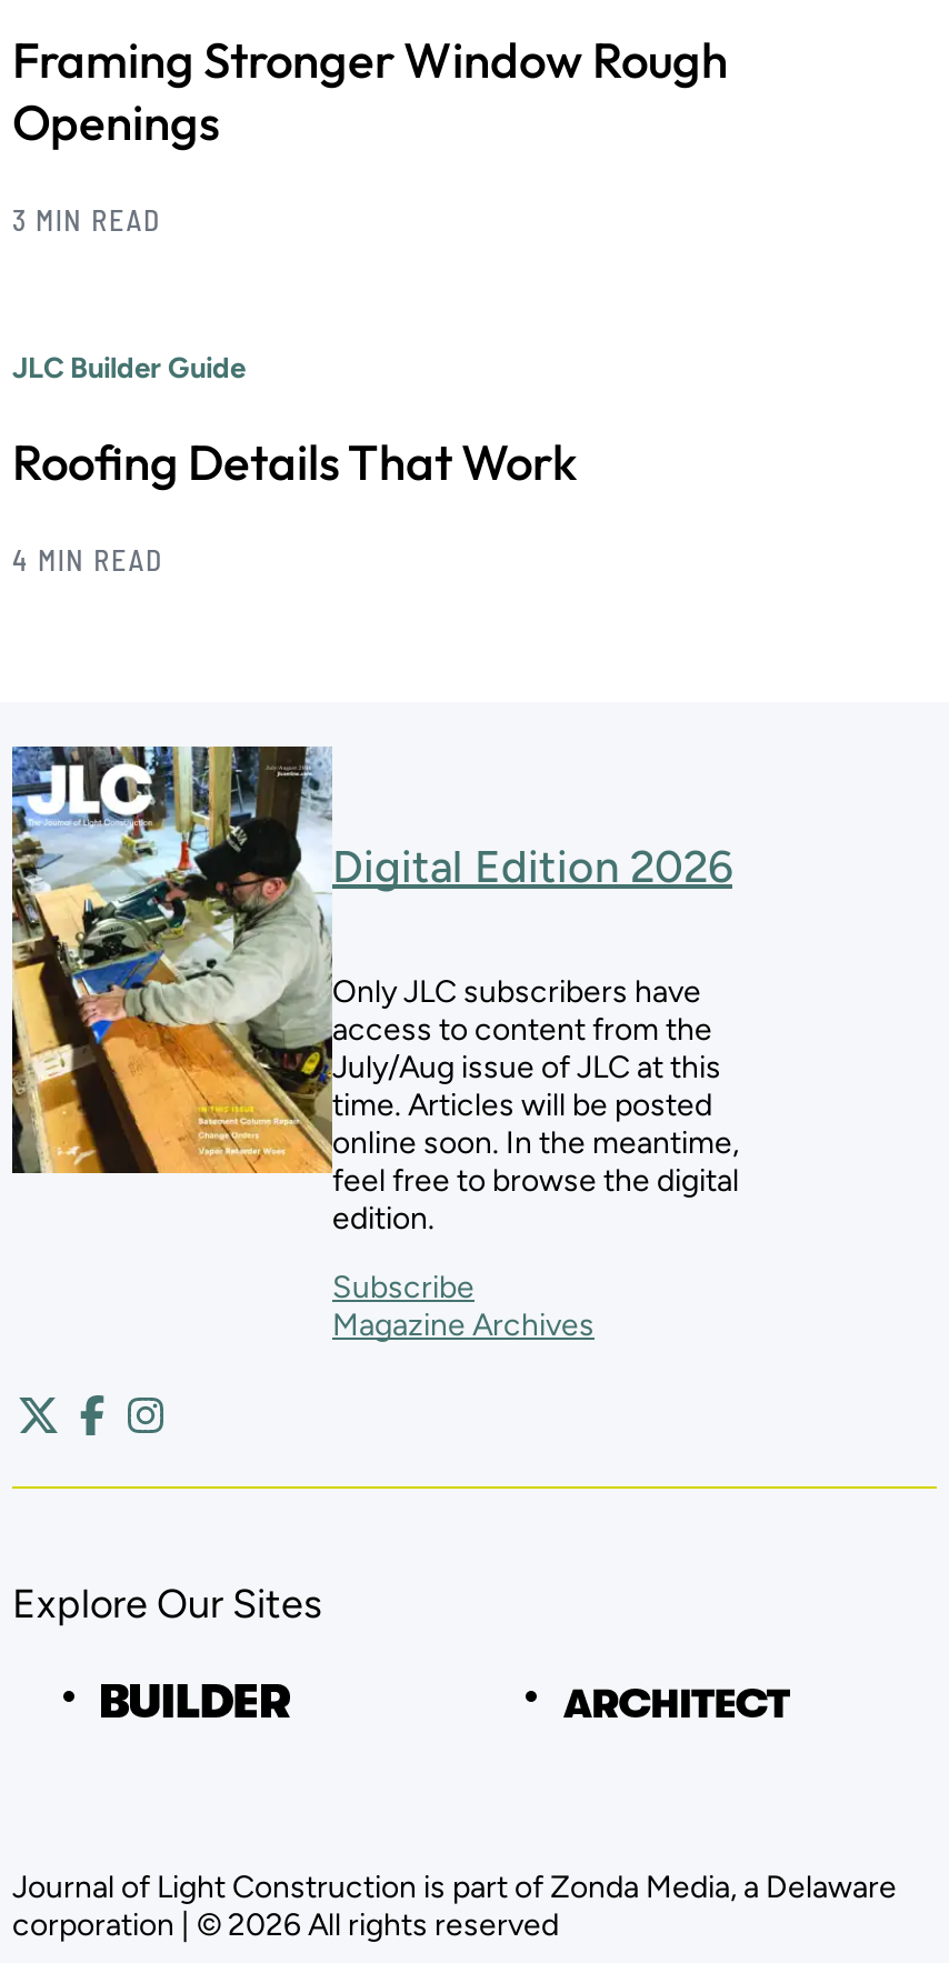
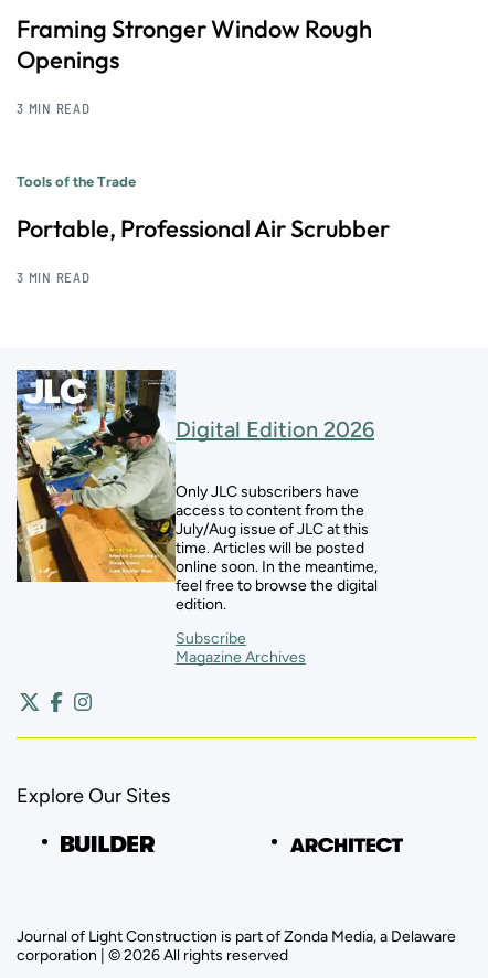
- JLC Builder Guide
+ Tools of the Trade

- Roofing Details That Work
+ Portable, Professional Air Scrubber

- 4 MIN READ
+ 3 MIN READ
